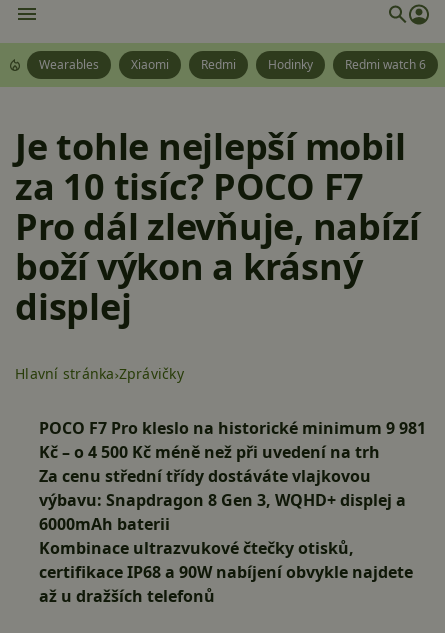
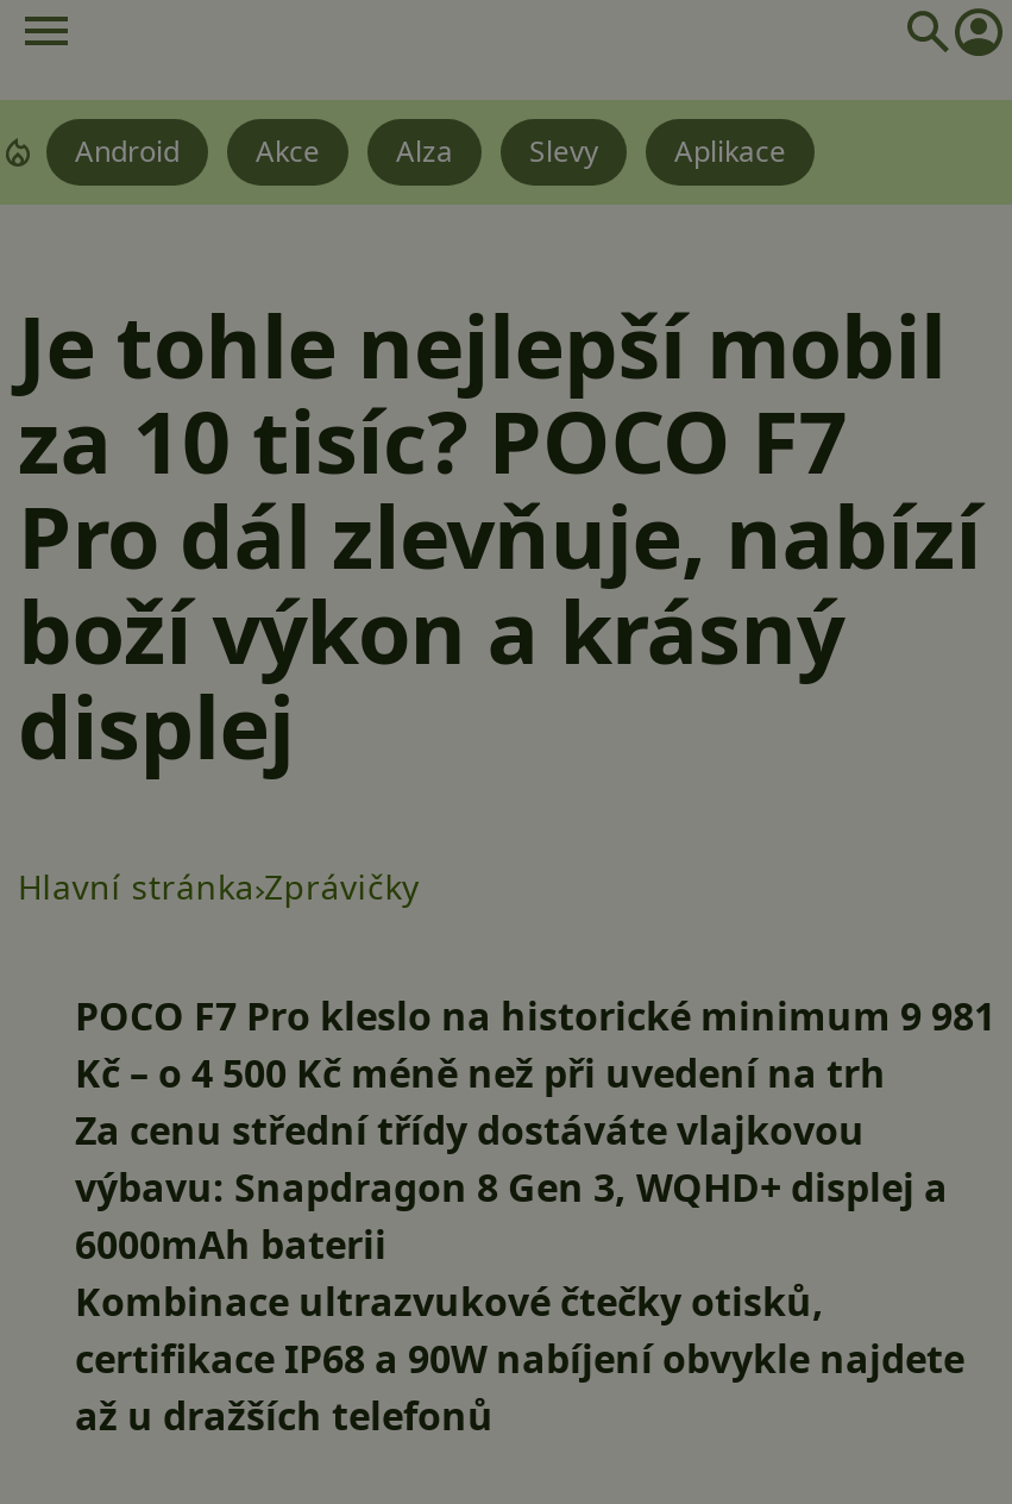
- Wearables
- Xiaomi
- Redmi
- Hodinky
- Redmi watch 6
+ Android
+ Akce
+ Alza
+ Slevy
+ Aplikace
